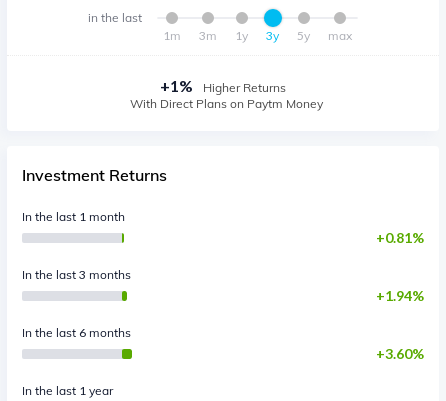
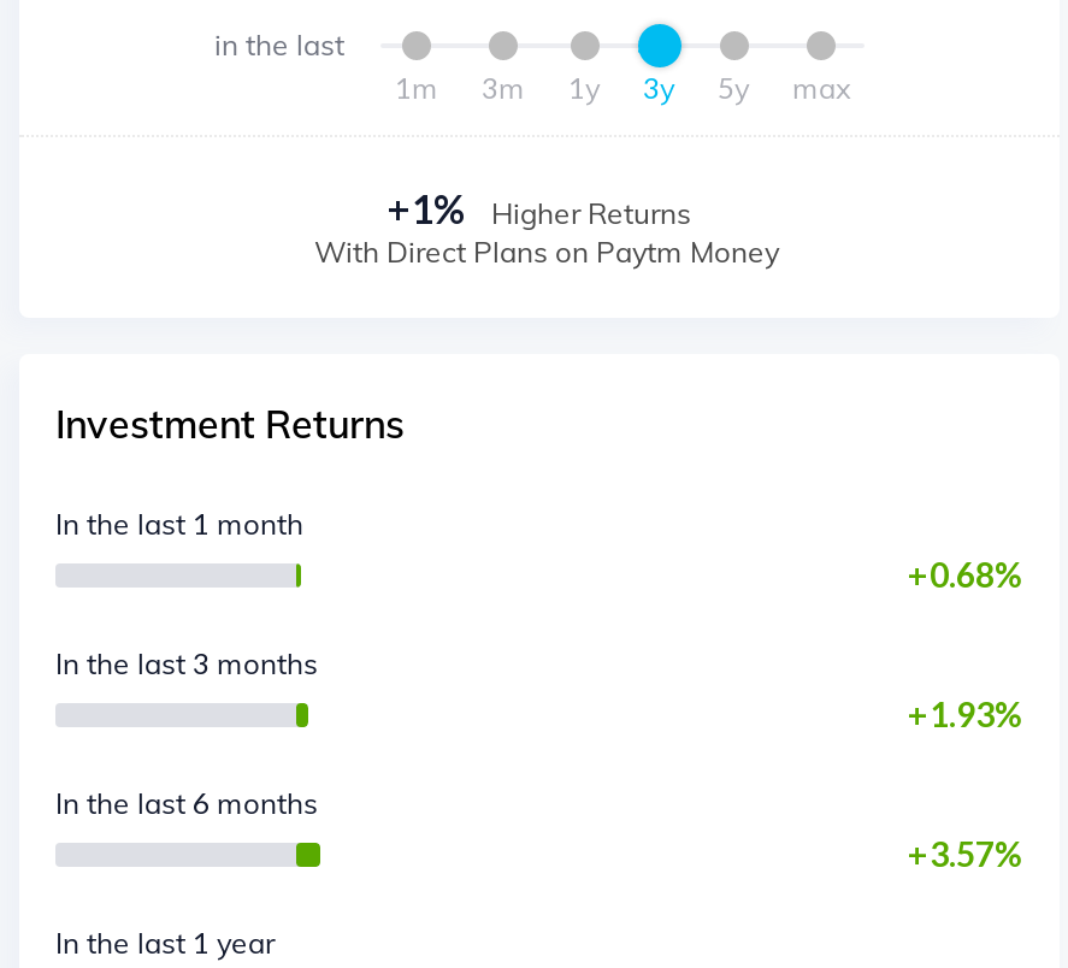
- 0.81%
+ 0.68%

- 1.94%
+ 1.93%

- 3.60%
+ 3.57%
